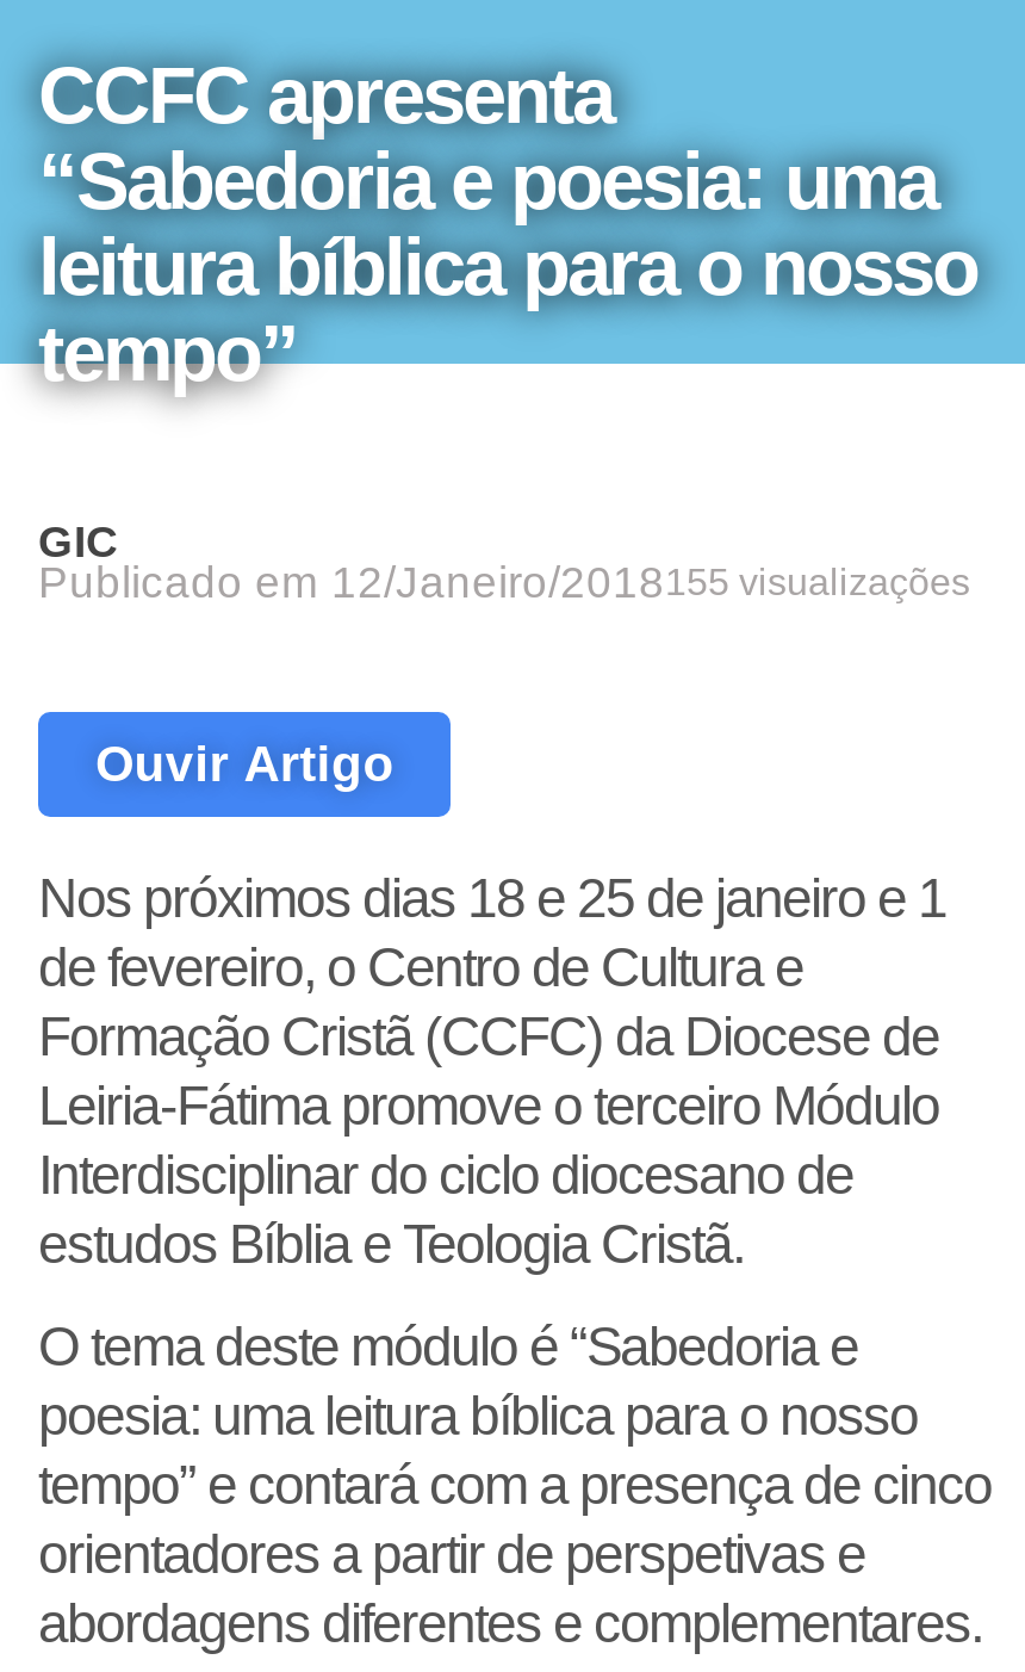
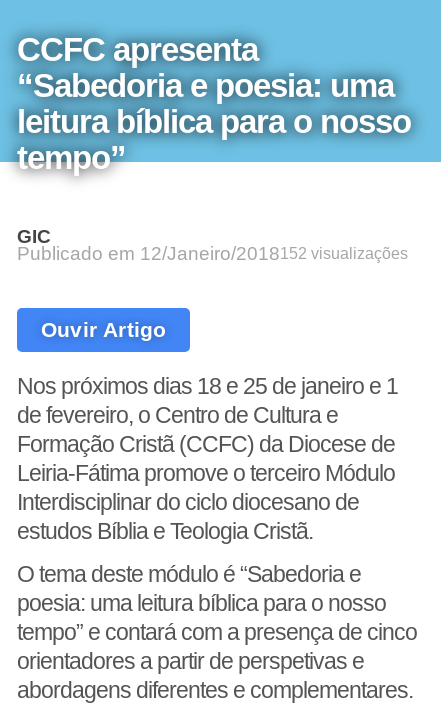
- Publicado em 12/Janeiro/2018155 visualizações
+ Publicado em 12/Janeiro/2018152 visualizações
